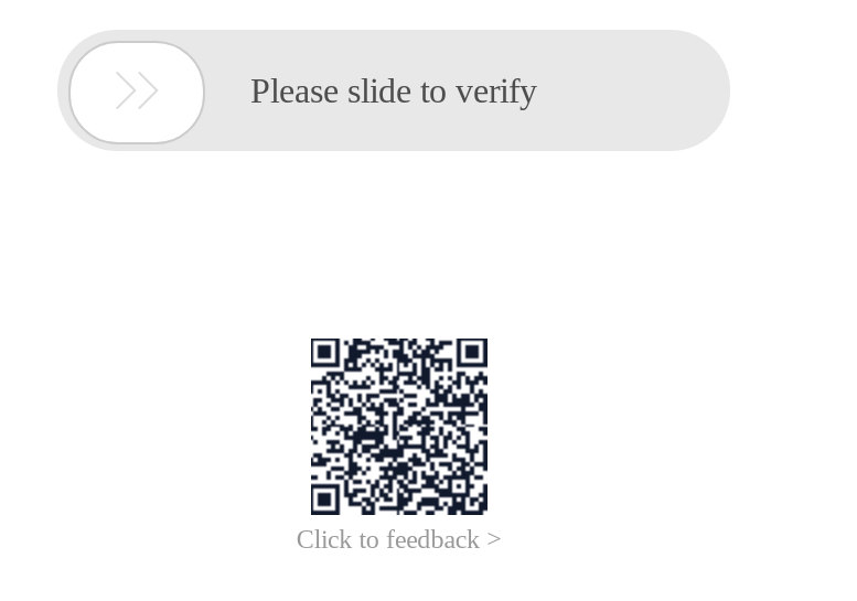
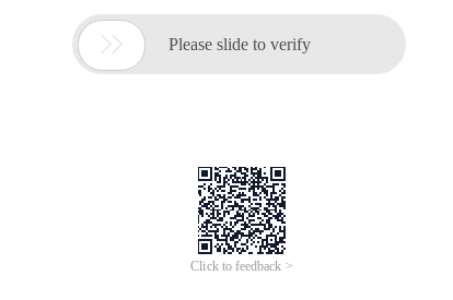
- [image]
+ [image]
